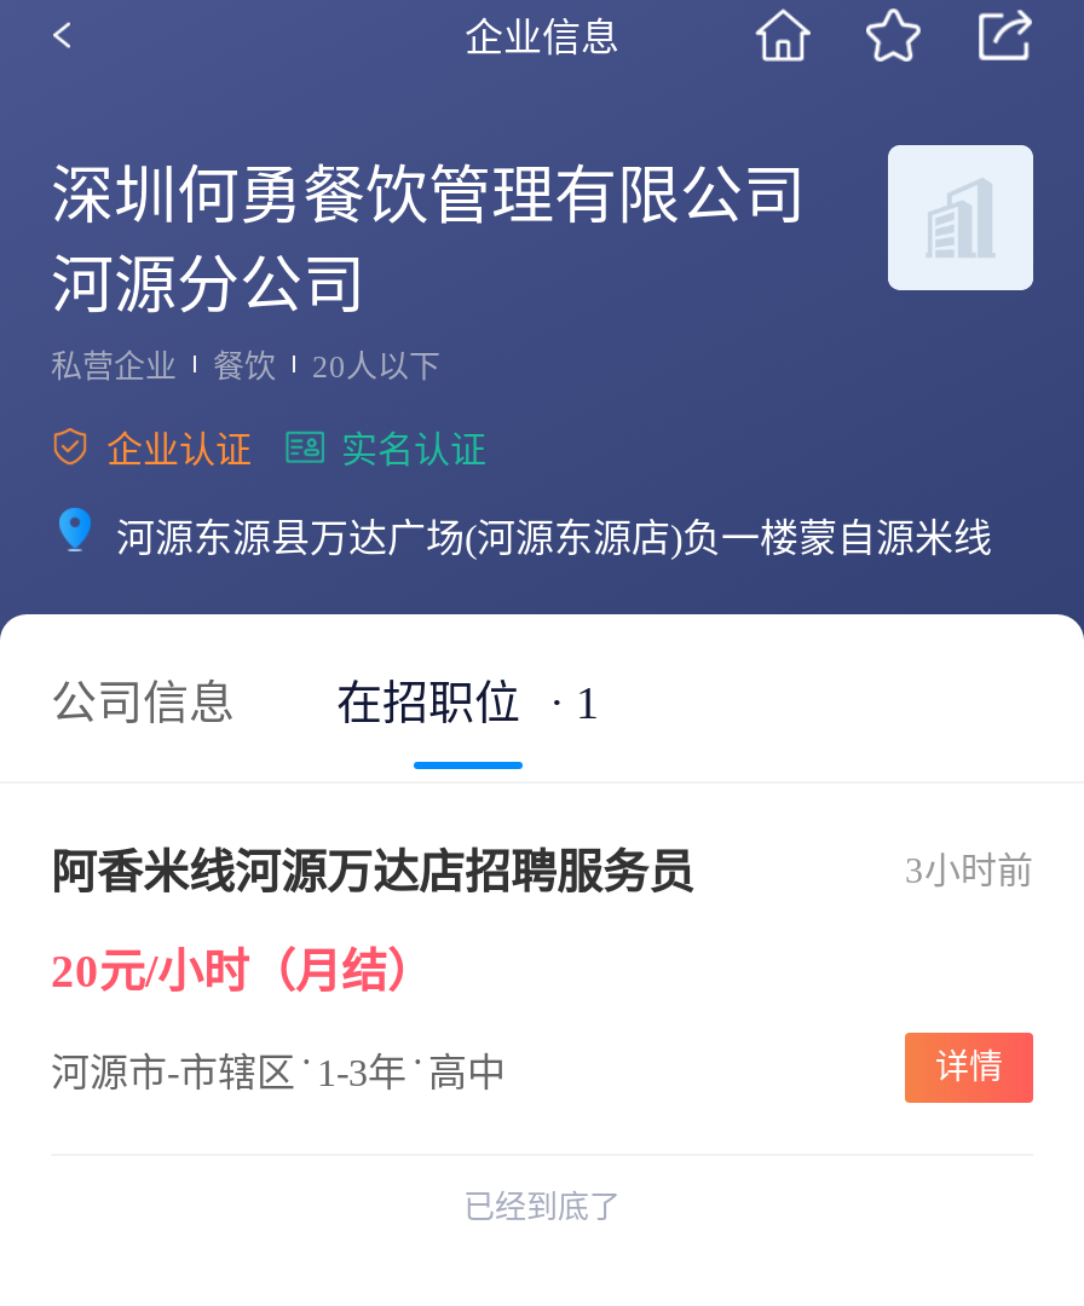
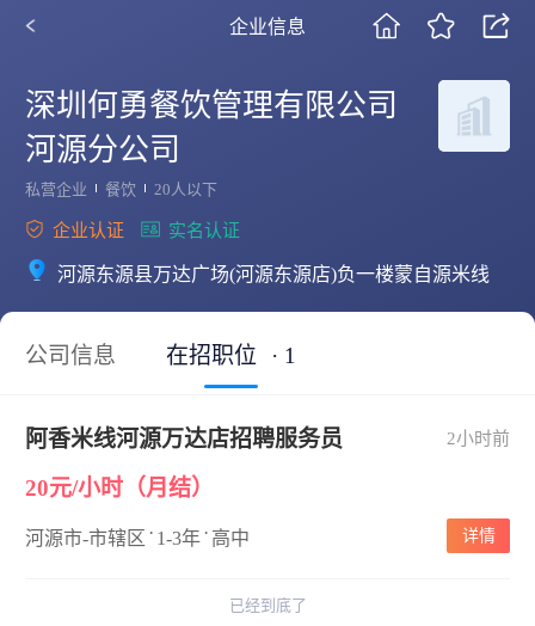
- 3小时前
+ 2小时前
